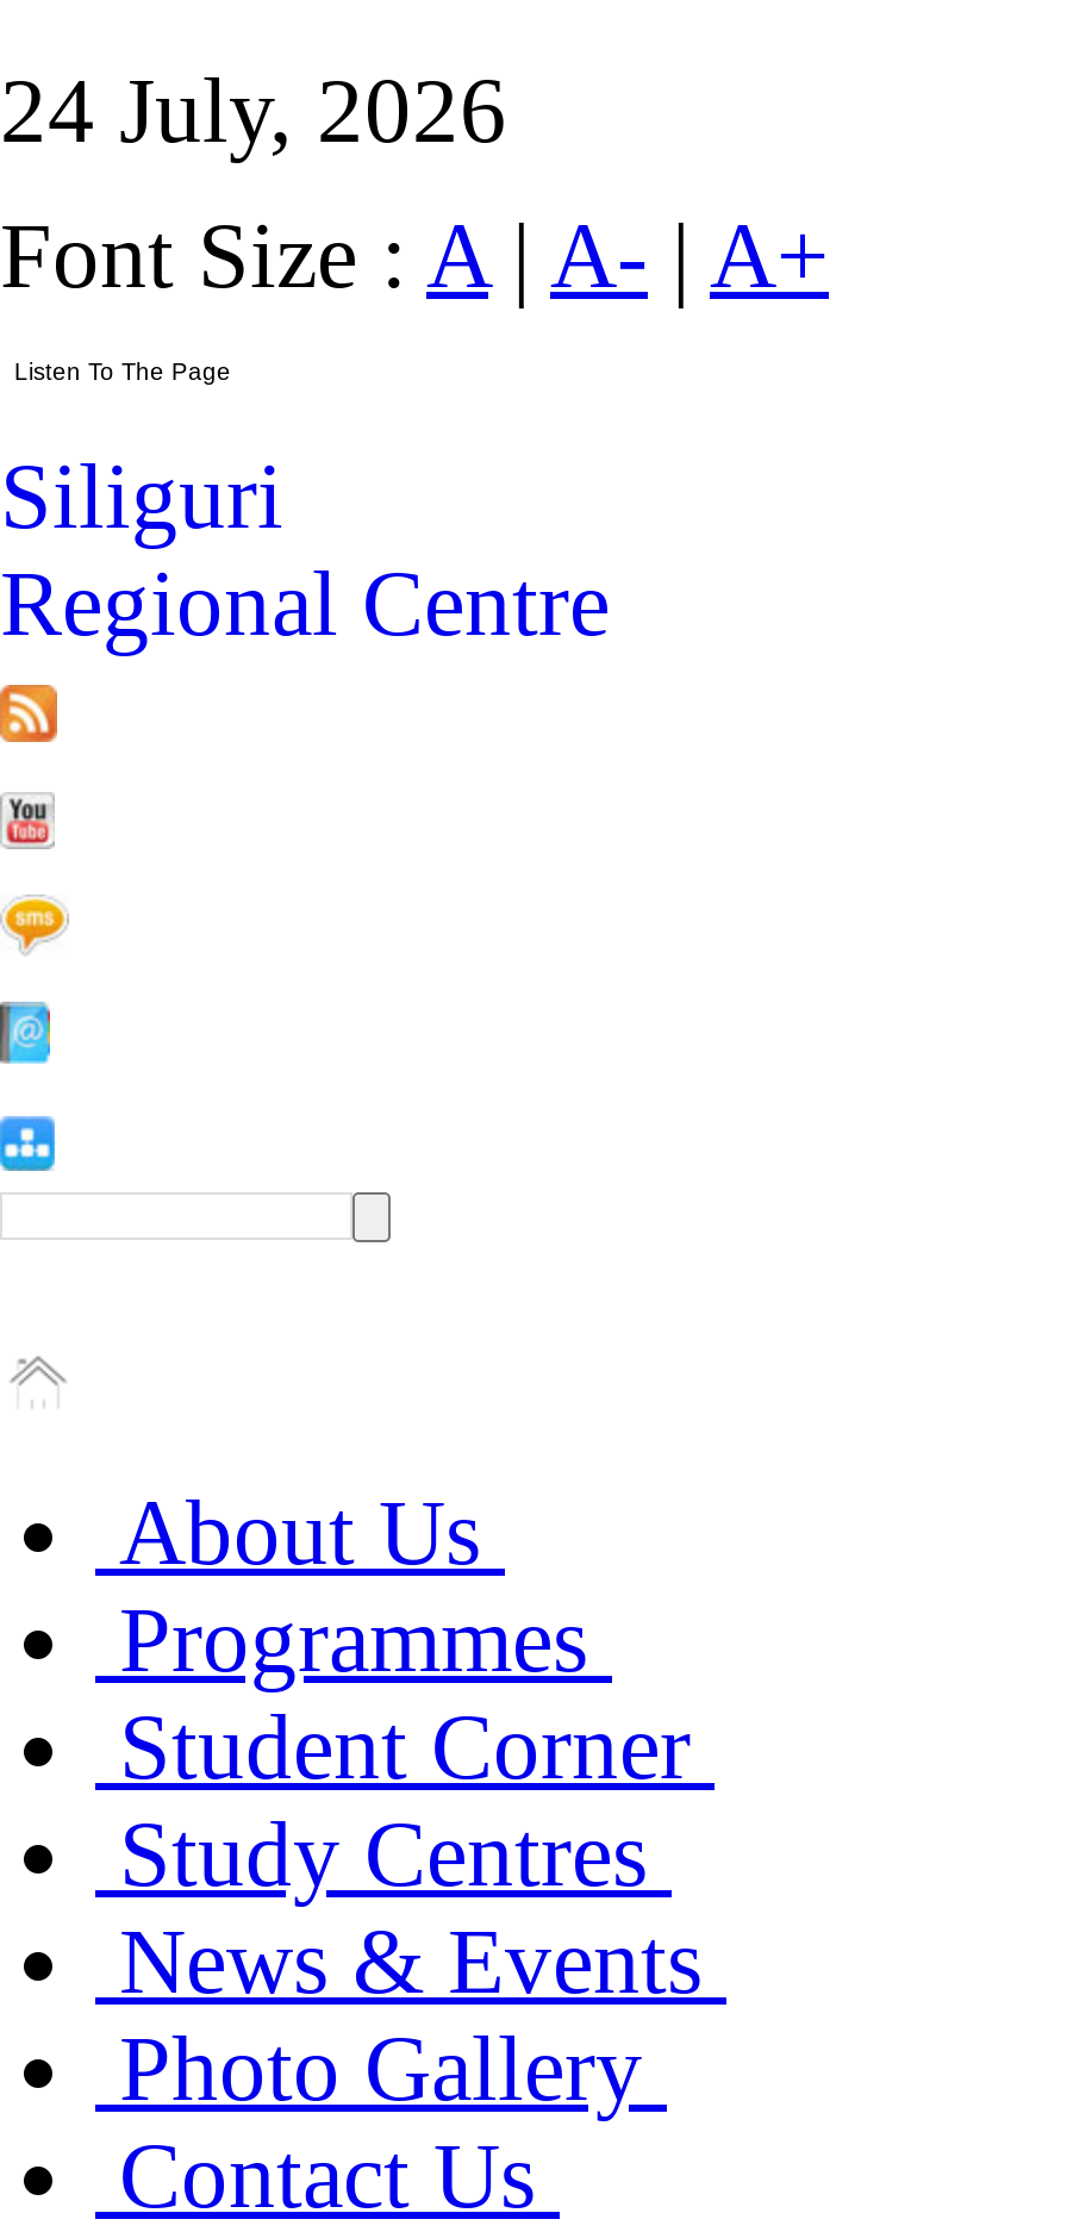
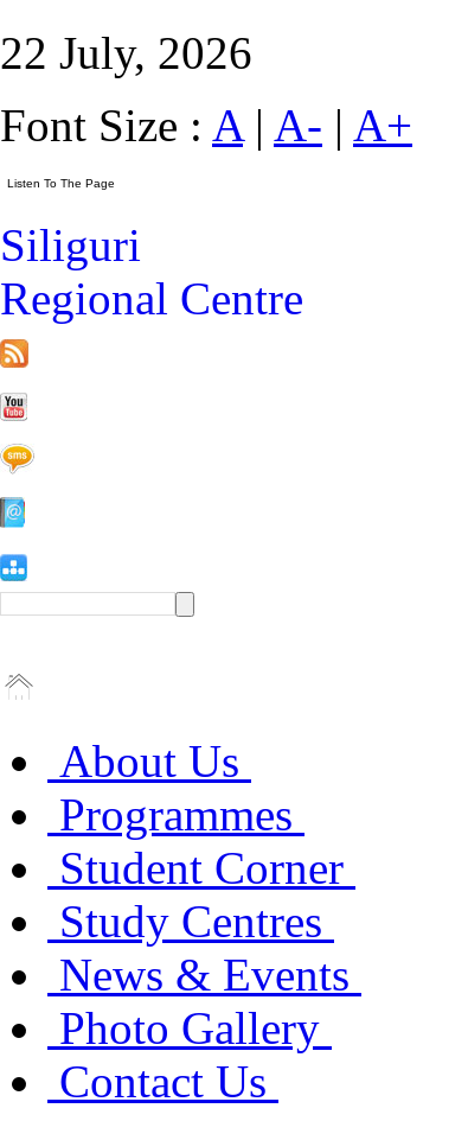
- 24 July, 2026
+ 22 July, 2026
